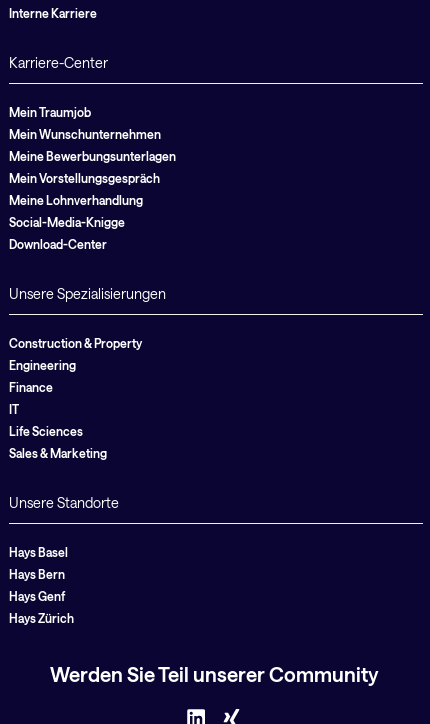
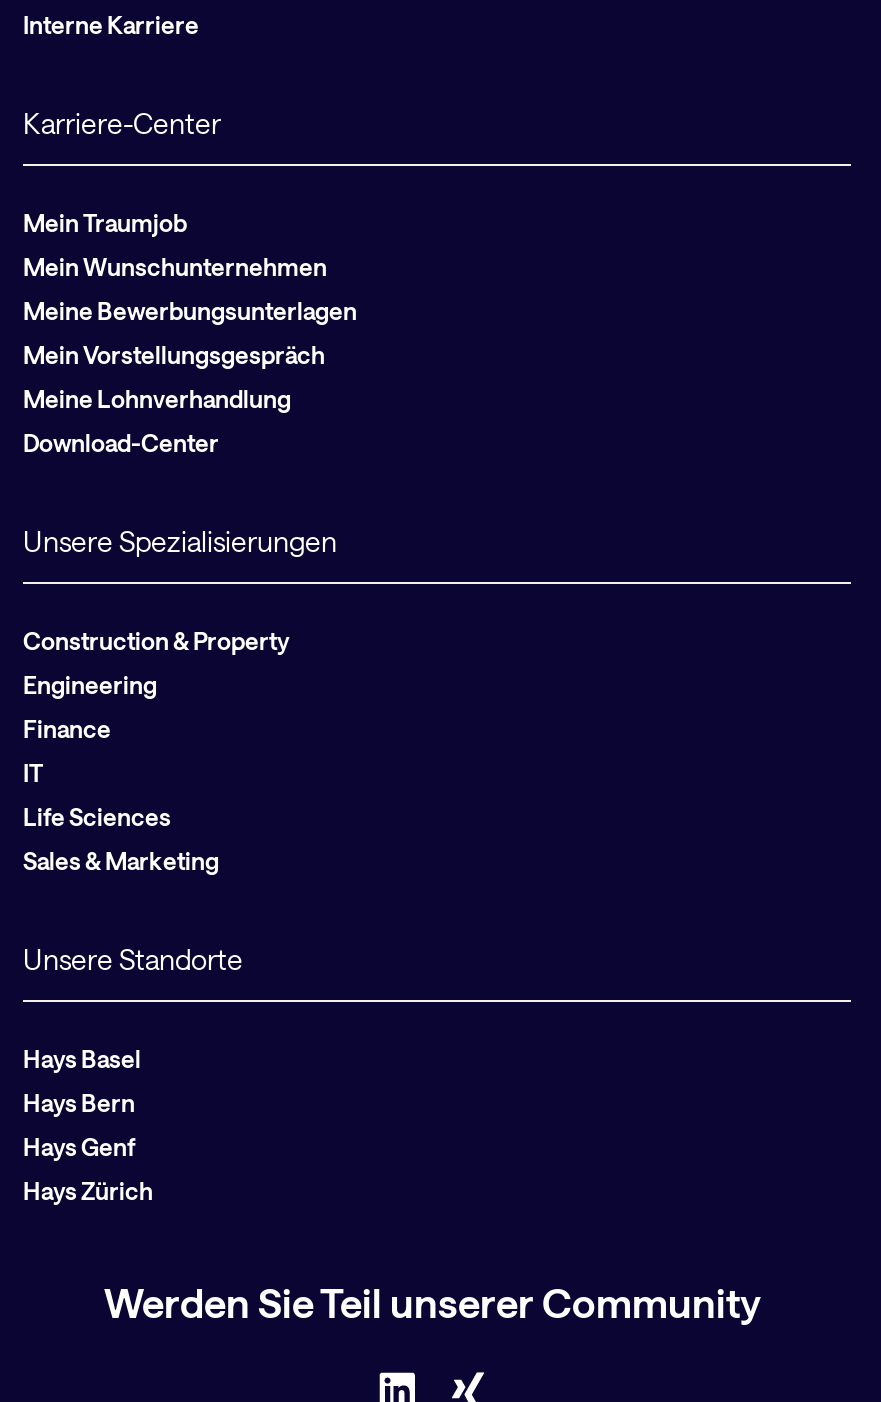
- Social-Media-Knigge
